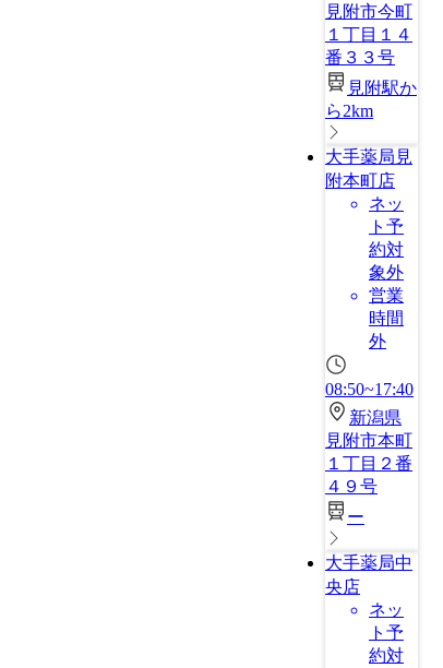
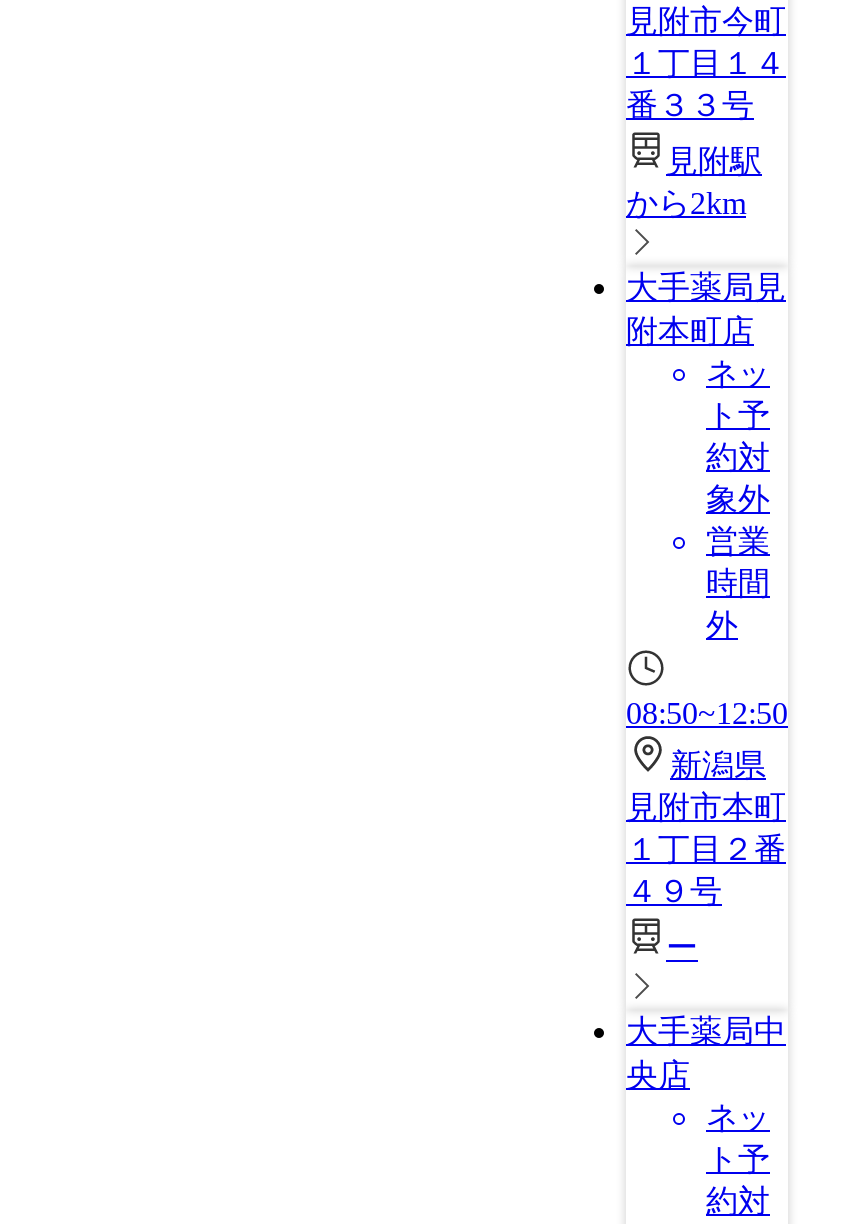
- 08:50~17:40
+ 08:50~12:50
